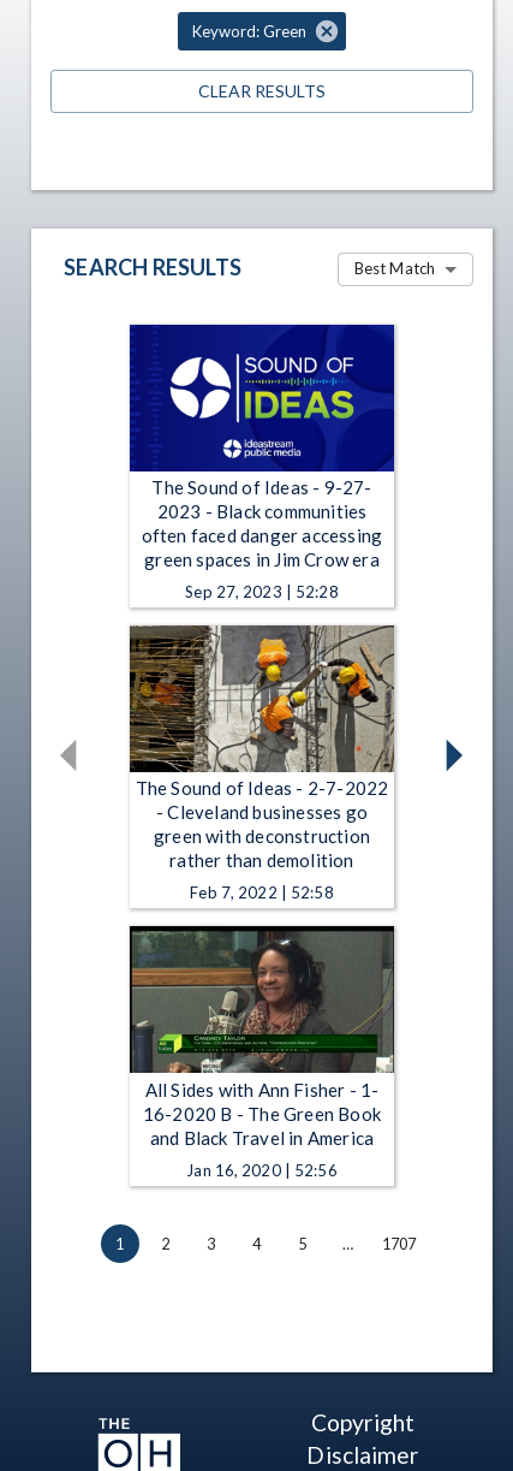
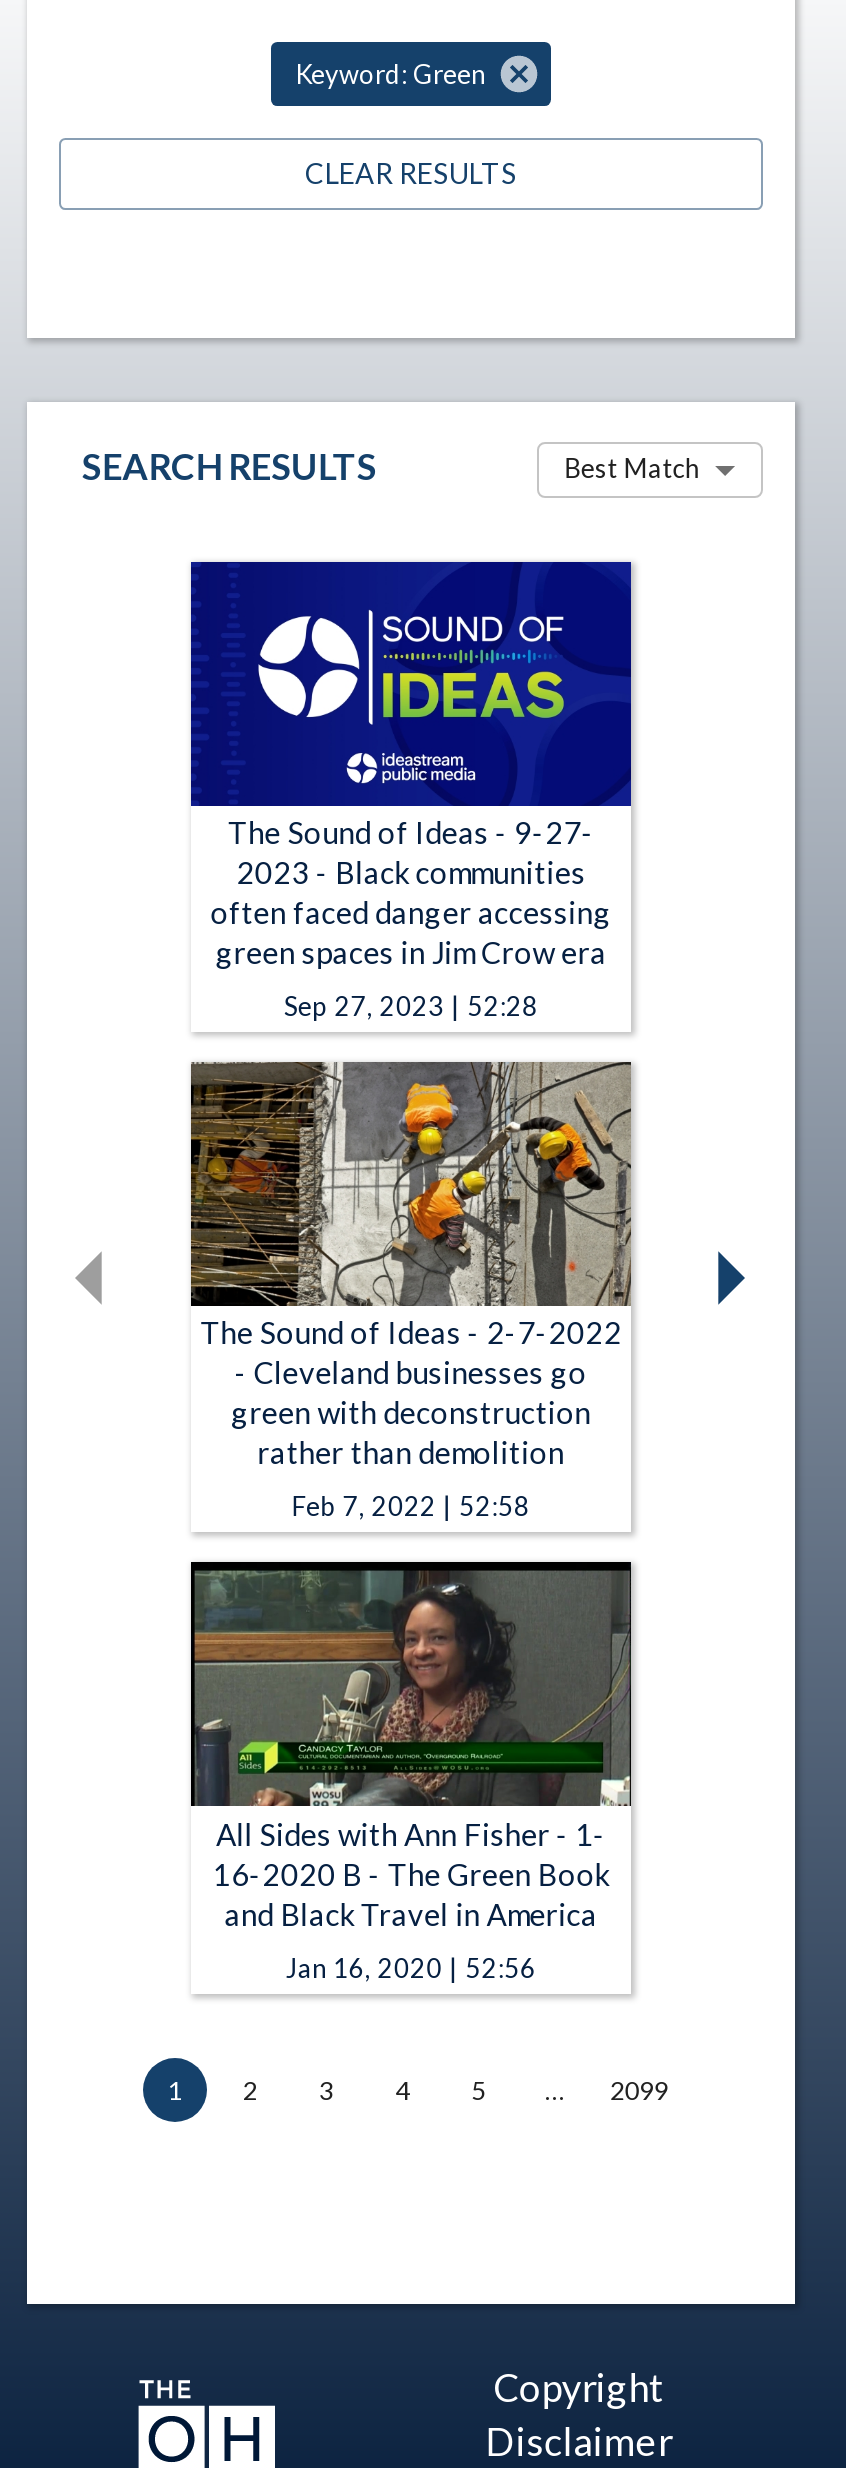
- 1707
+ 2099
